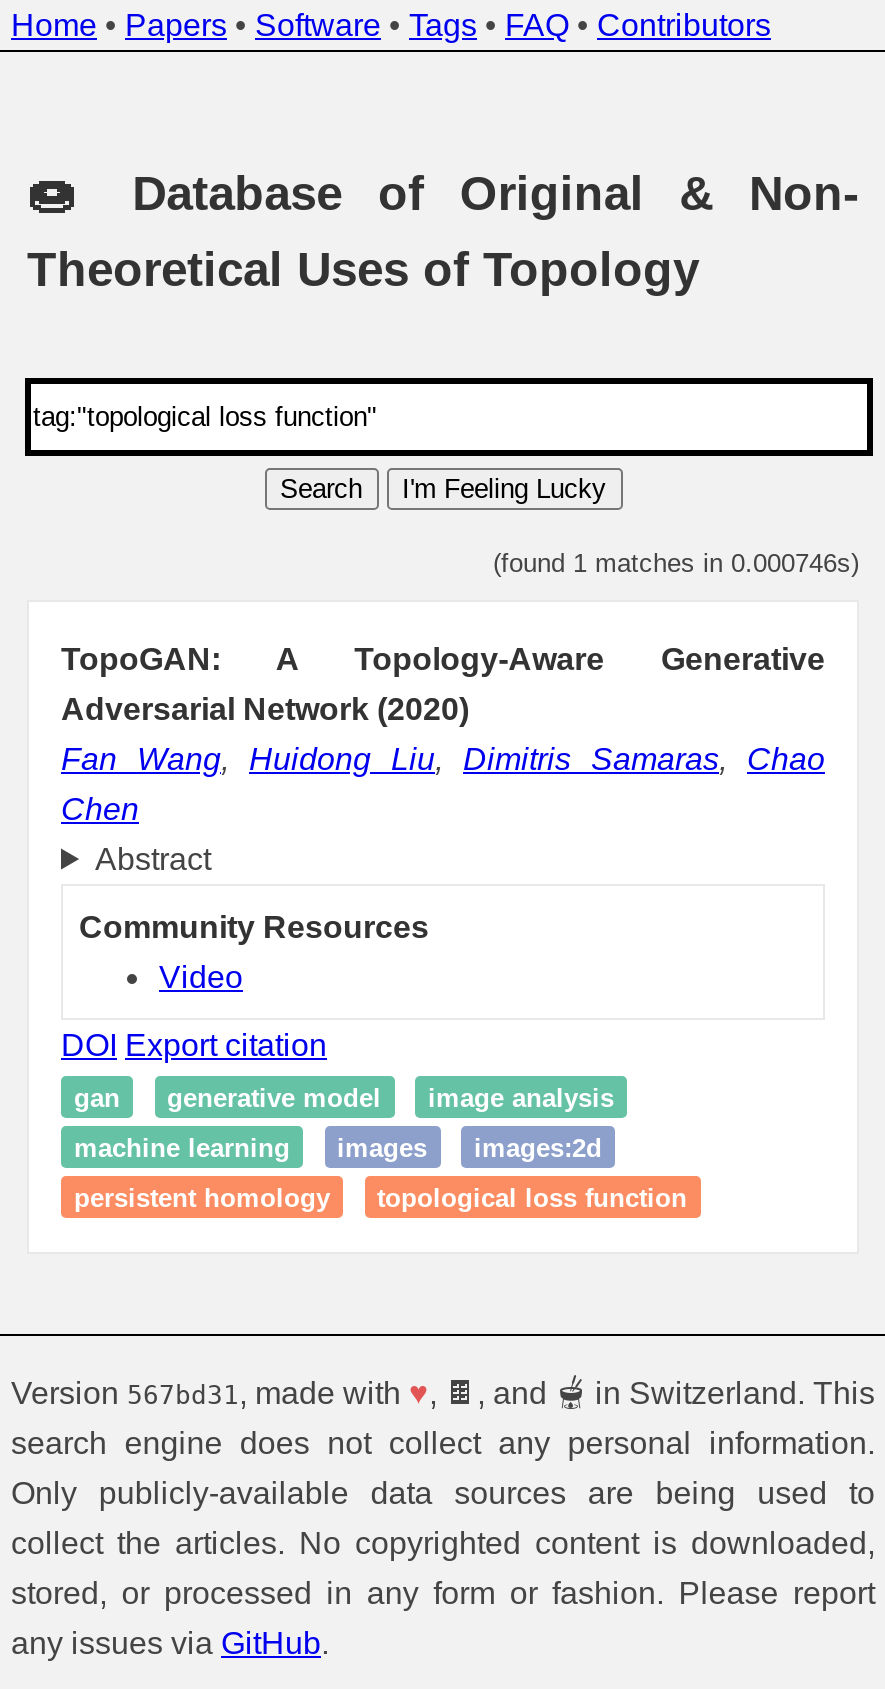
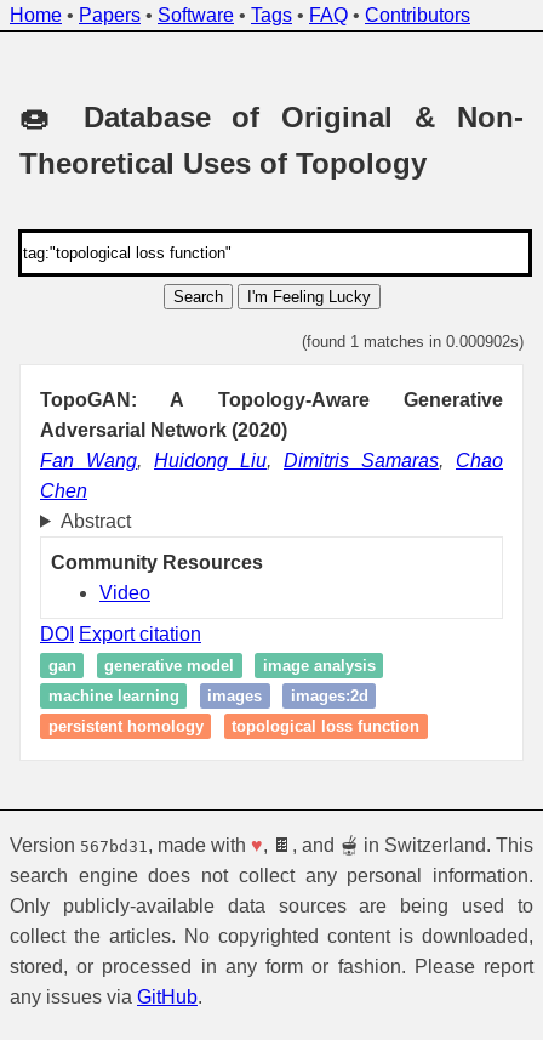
- (found 1 matches in 0.000746s)
+ (found 1 matches in 0.000902s)
